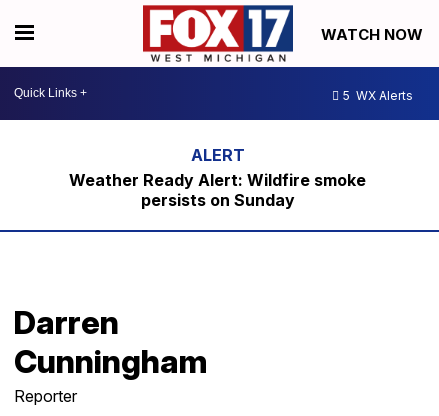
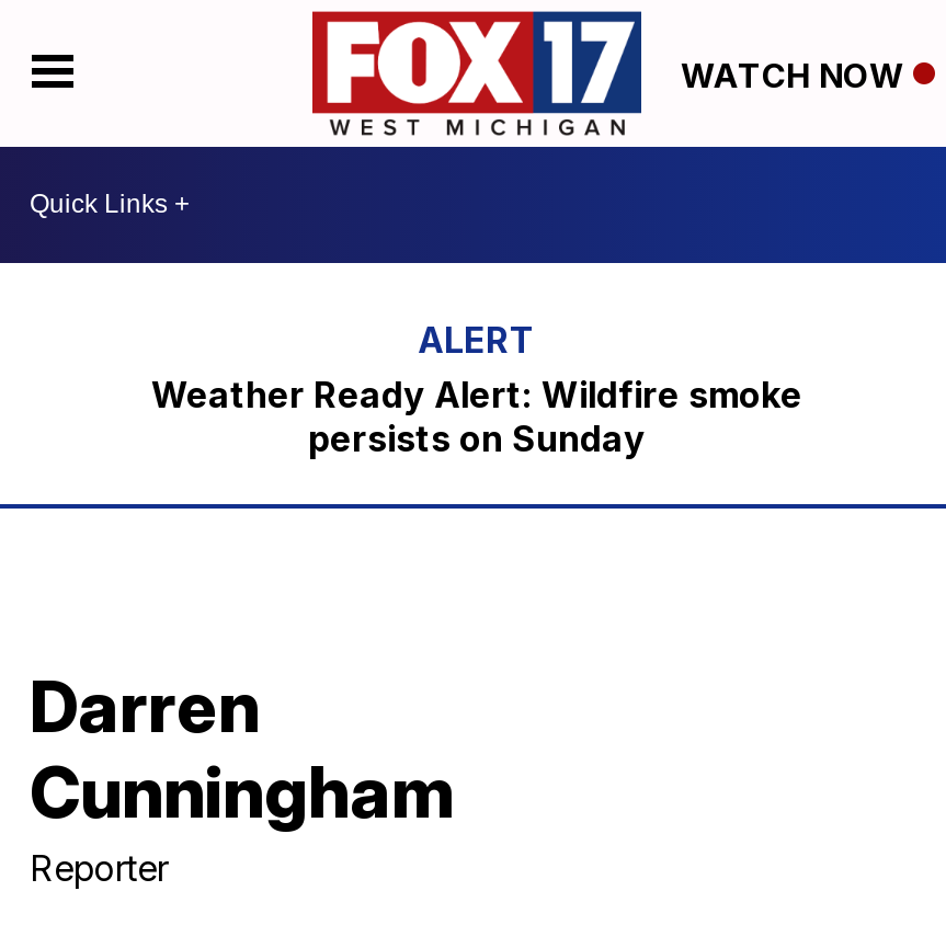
- 5 WX Alerts
